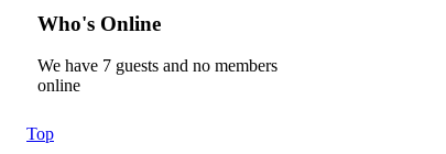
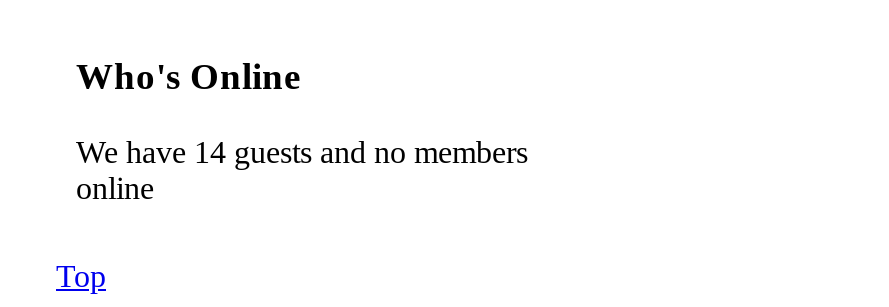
- We have 7 guests and no members
+ We have 14 guests and no members
